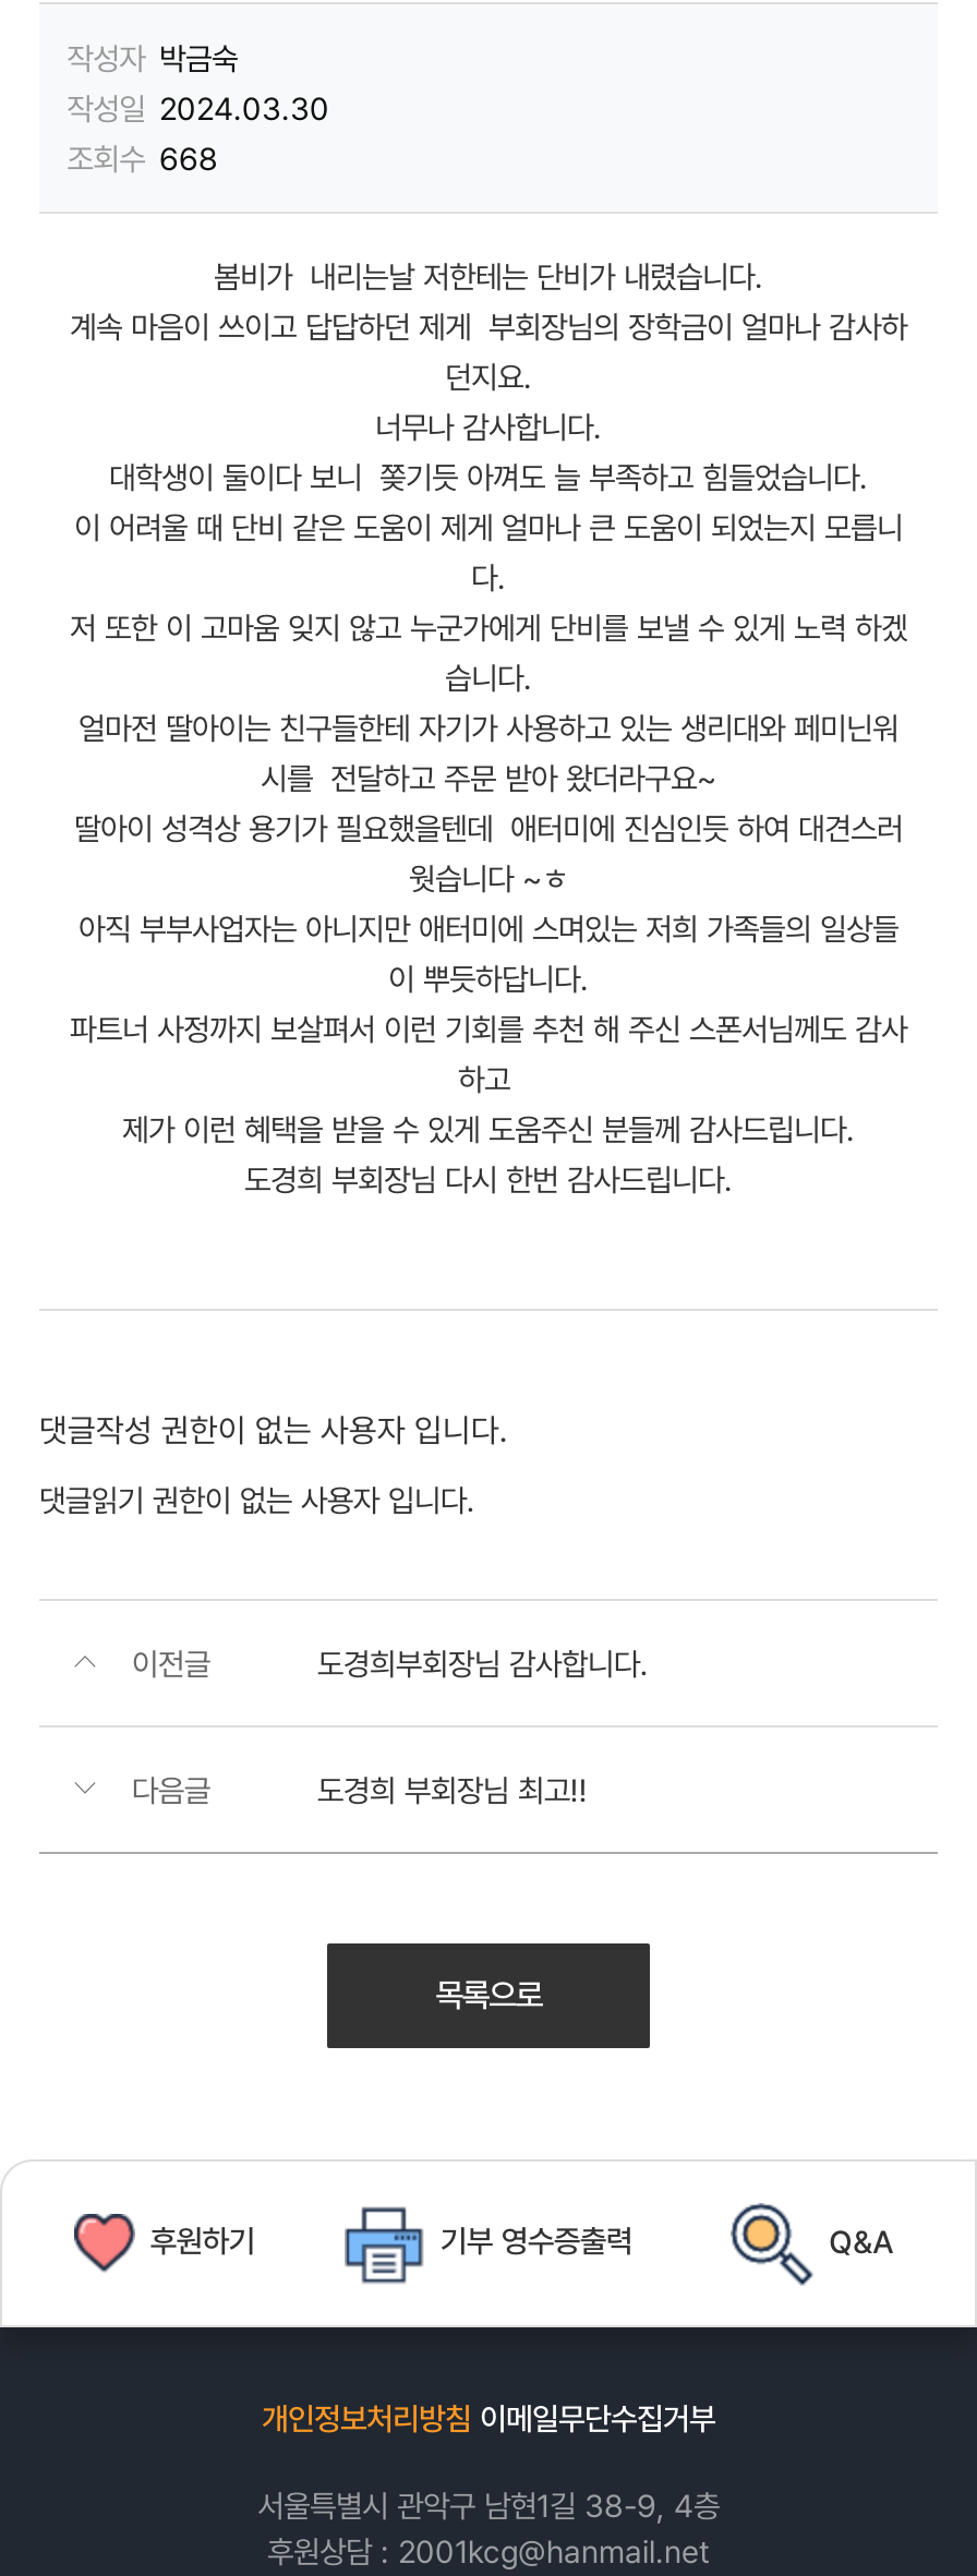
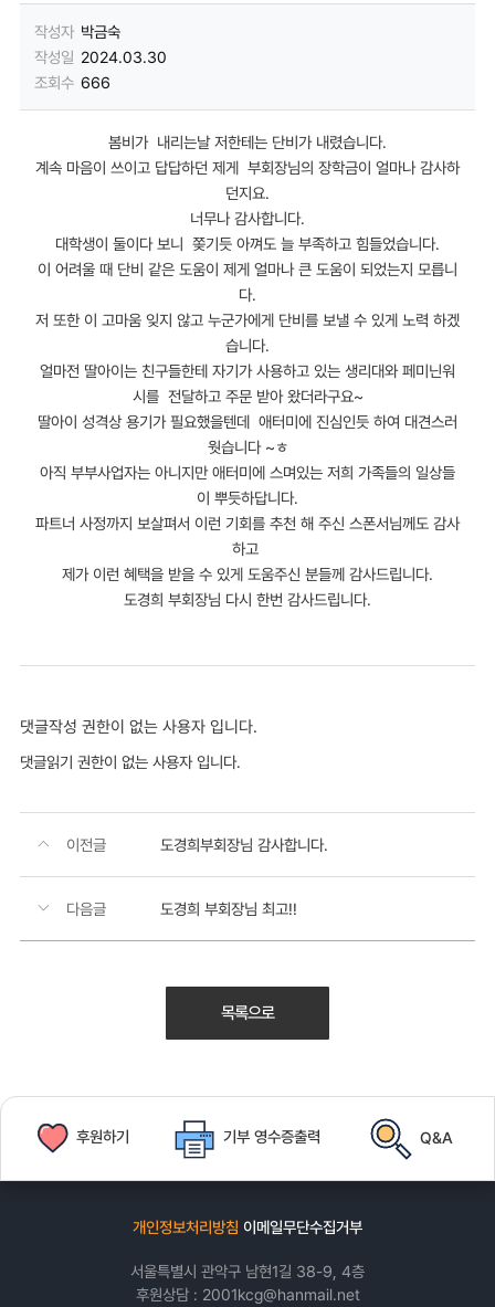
- 조회수 668
+ 조회수 666
